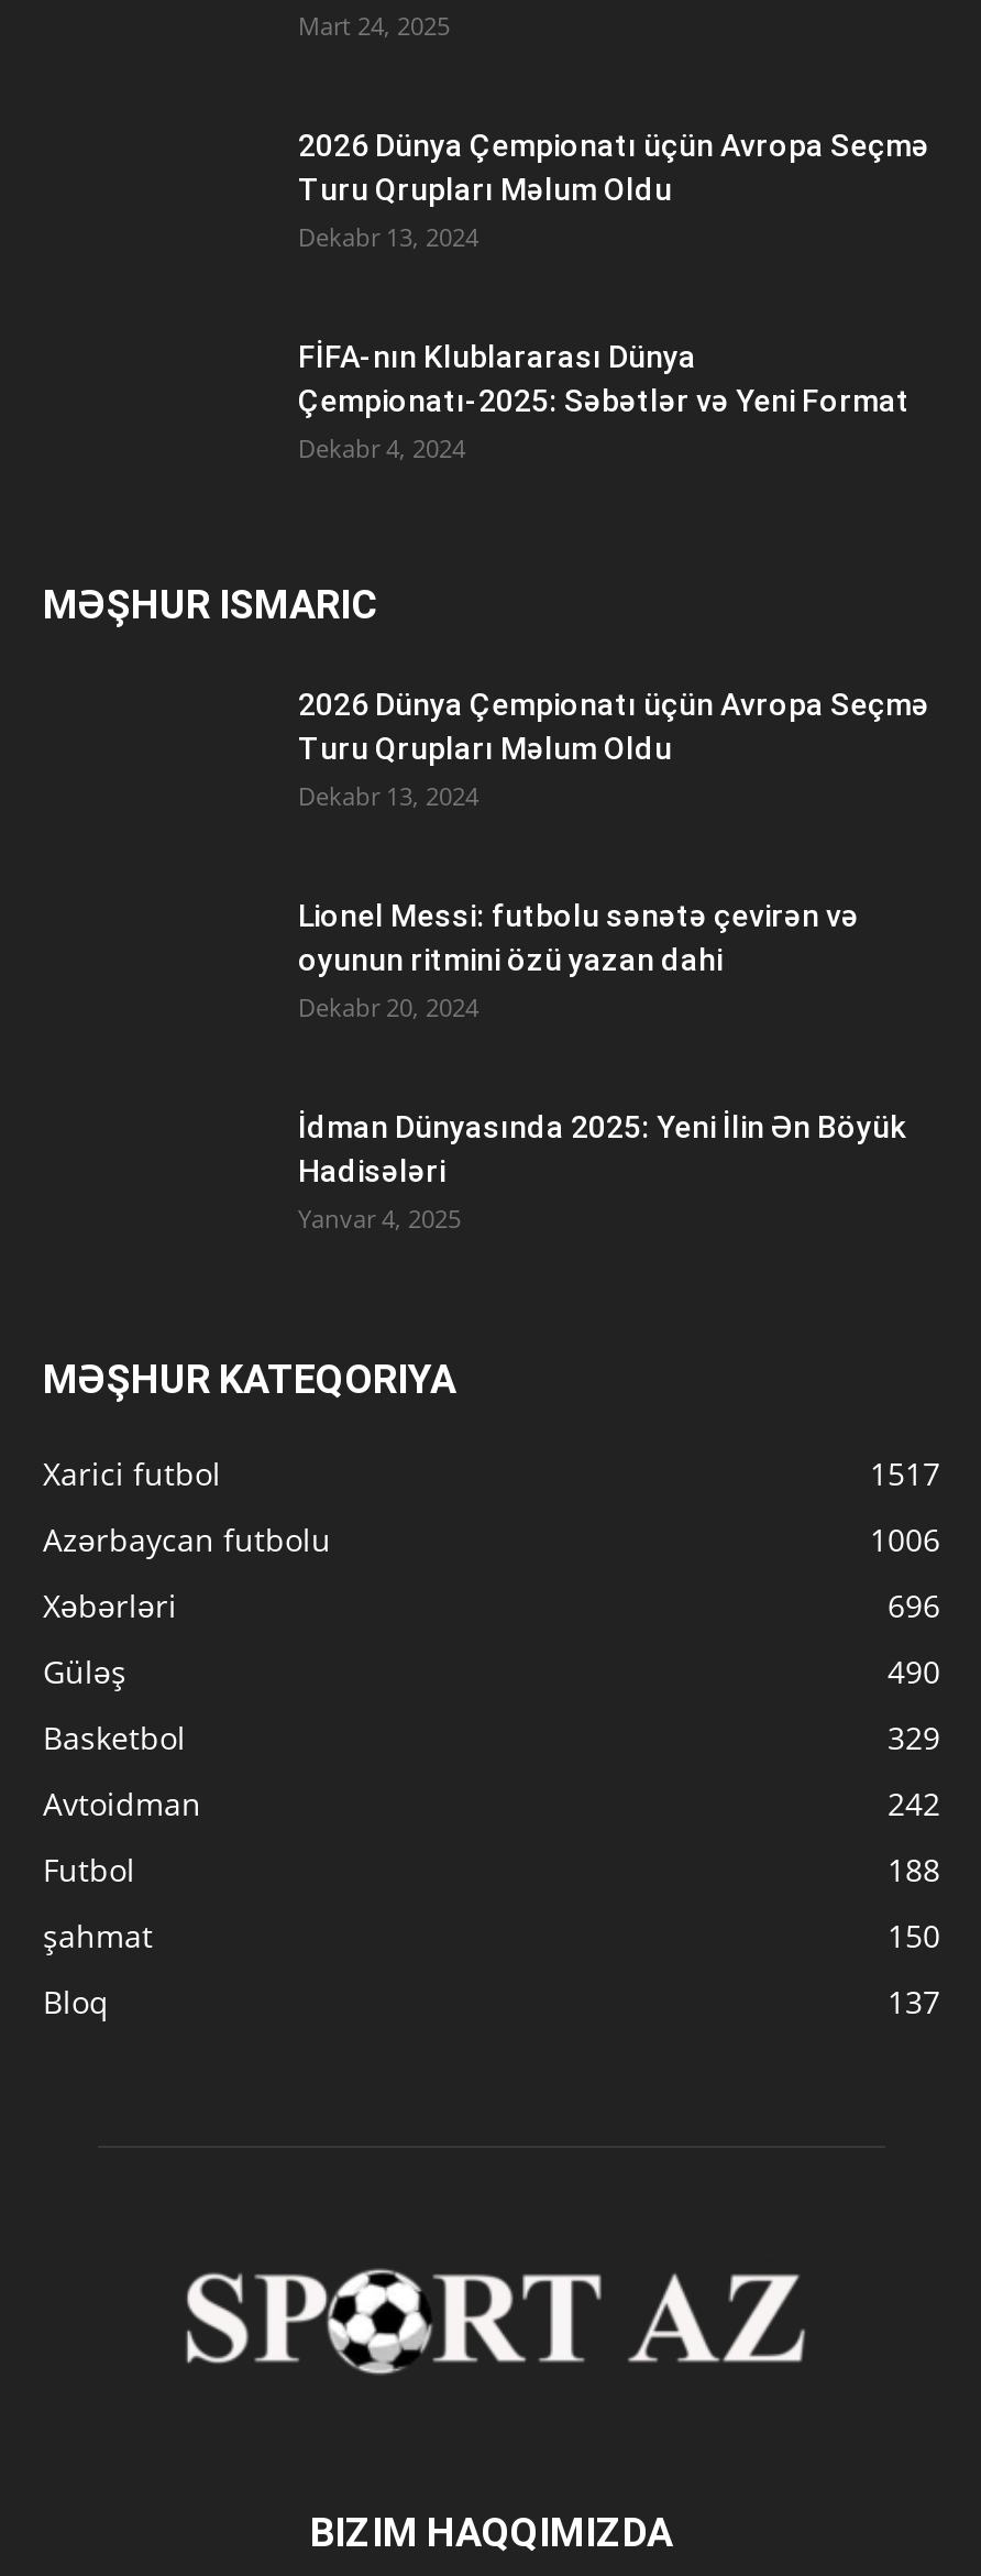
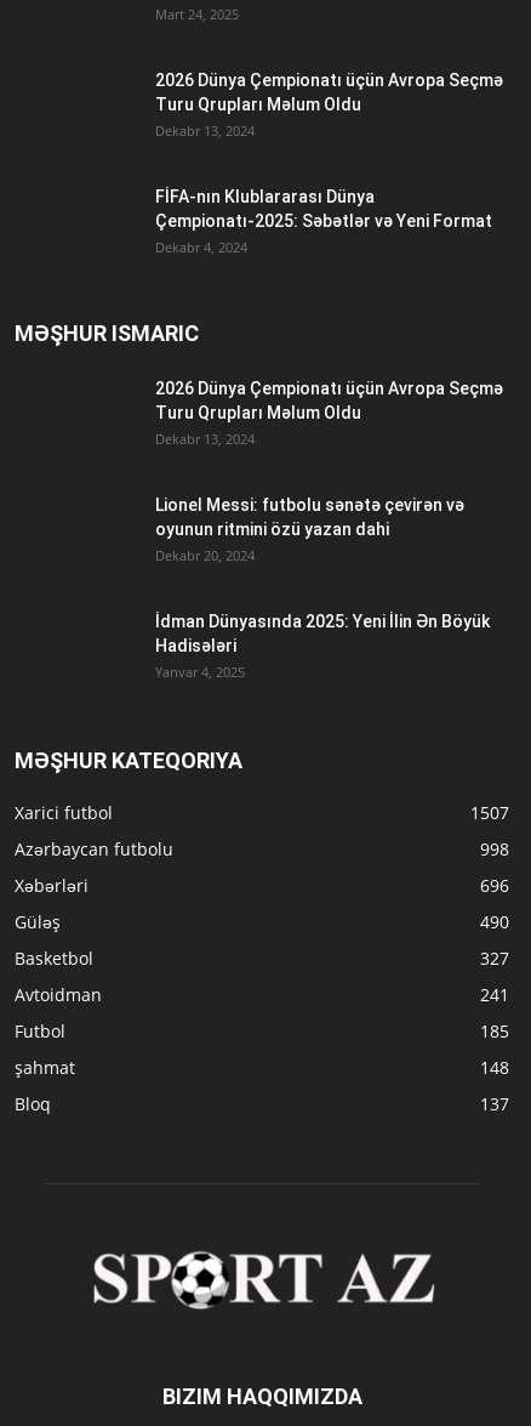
- 1517
+ 1507

- 1006
+ 998

- 329
+ 327

- 242
+ 241

- 188
+ 185

- 150
+ 148
